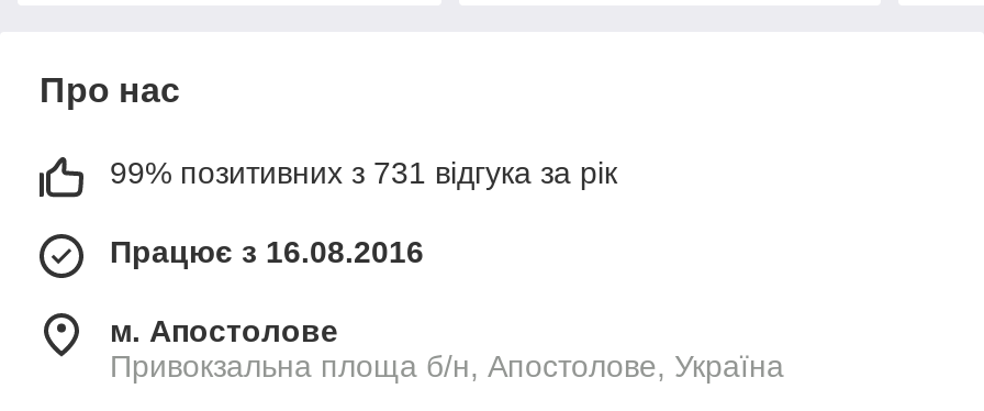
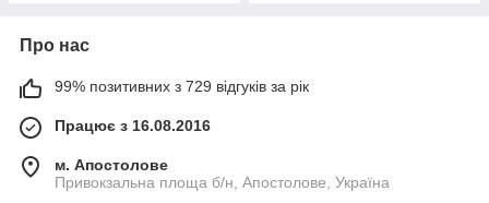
- 99% позитивних з 731 відгука за рік
+ 99% позитивних з 729 відгуків за рік
